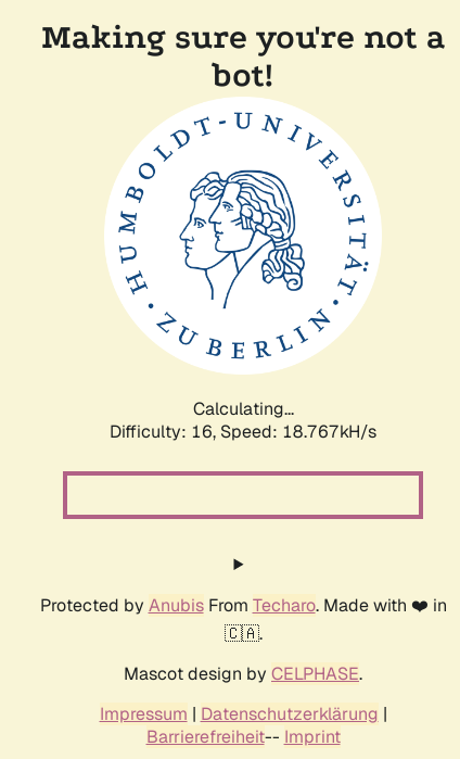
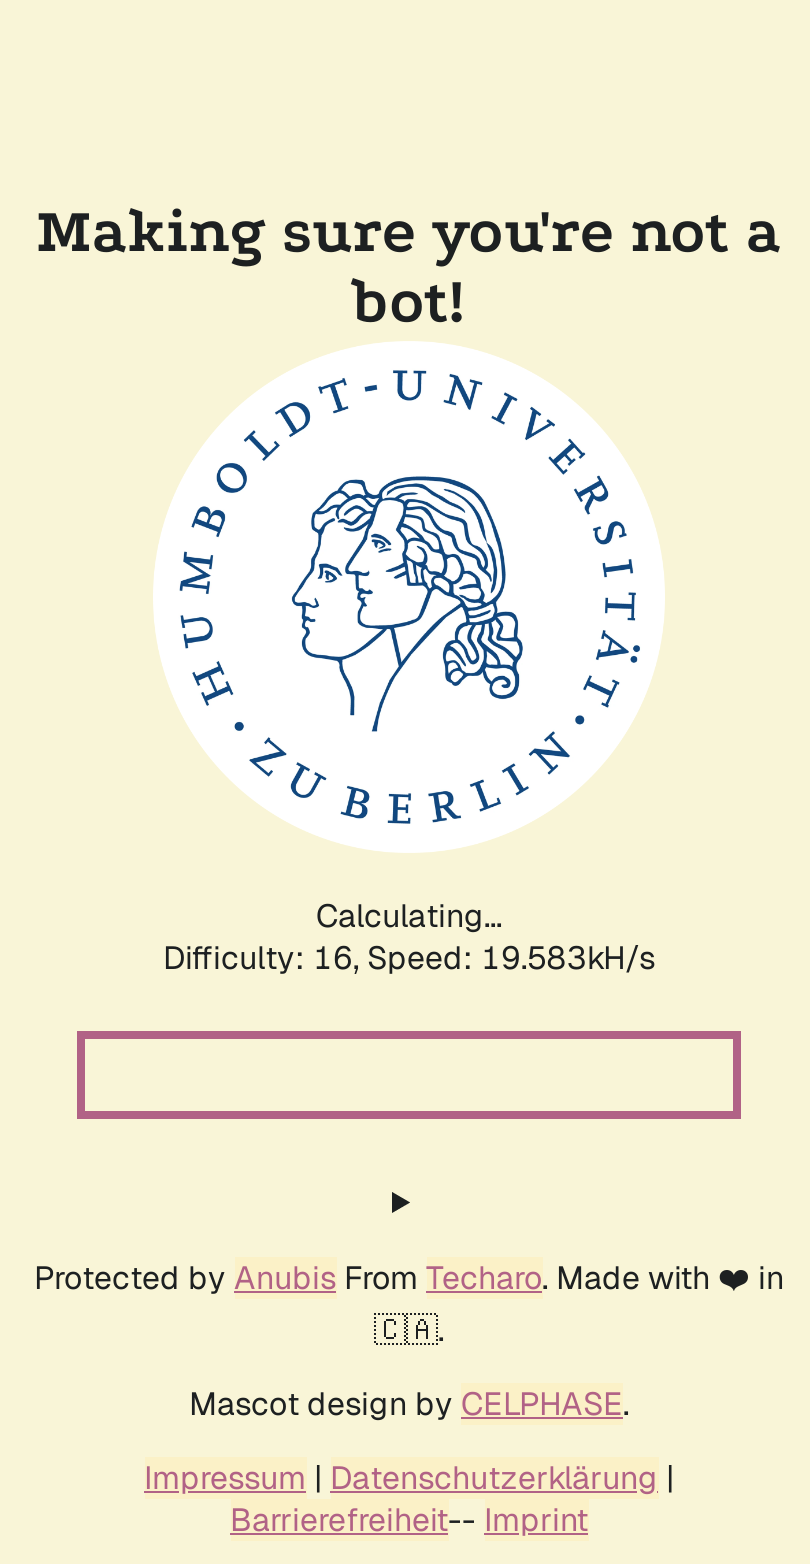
- Difficulty: 16, Speed: 18.767kH/s
+ Difficulty: 16, Speed: 19.583kH/s
